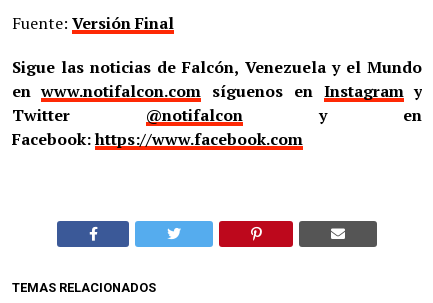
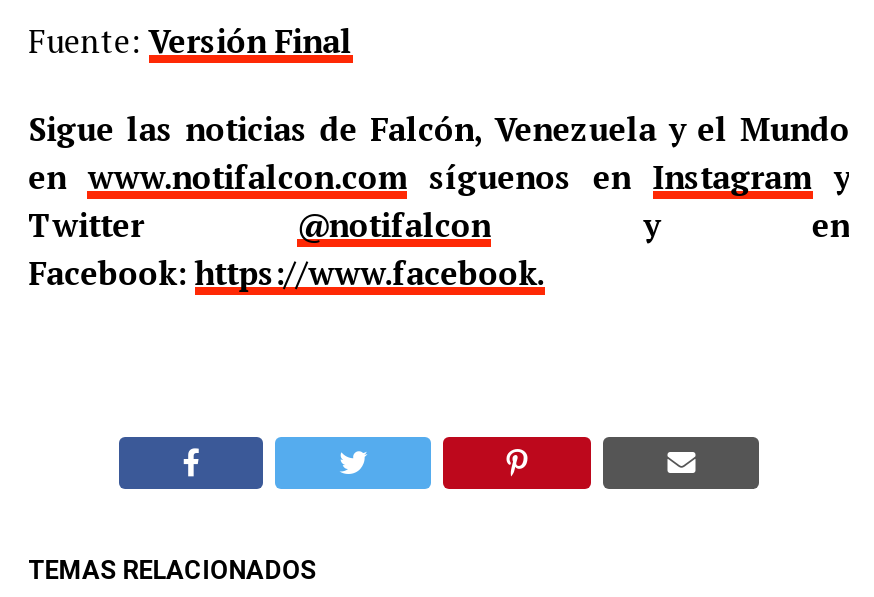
- Facebook: https://www.facebook.com
+ Facebook: https://www.facebook.
